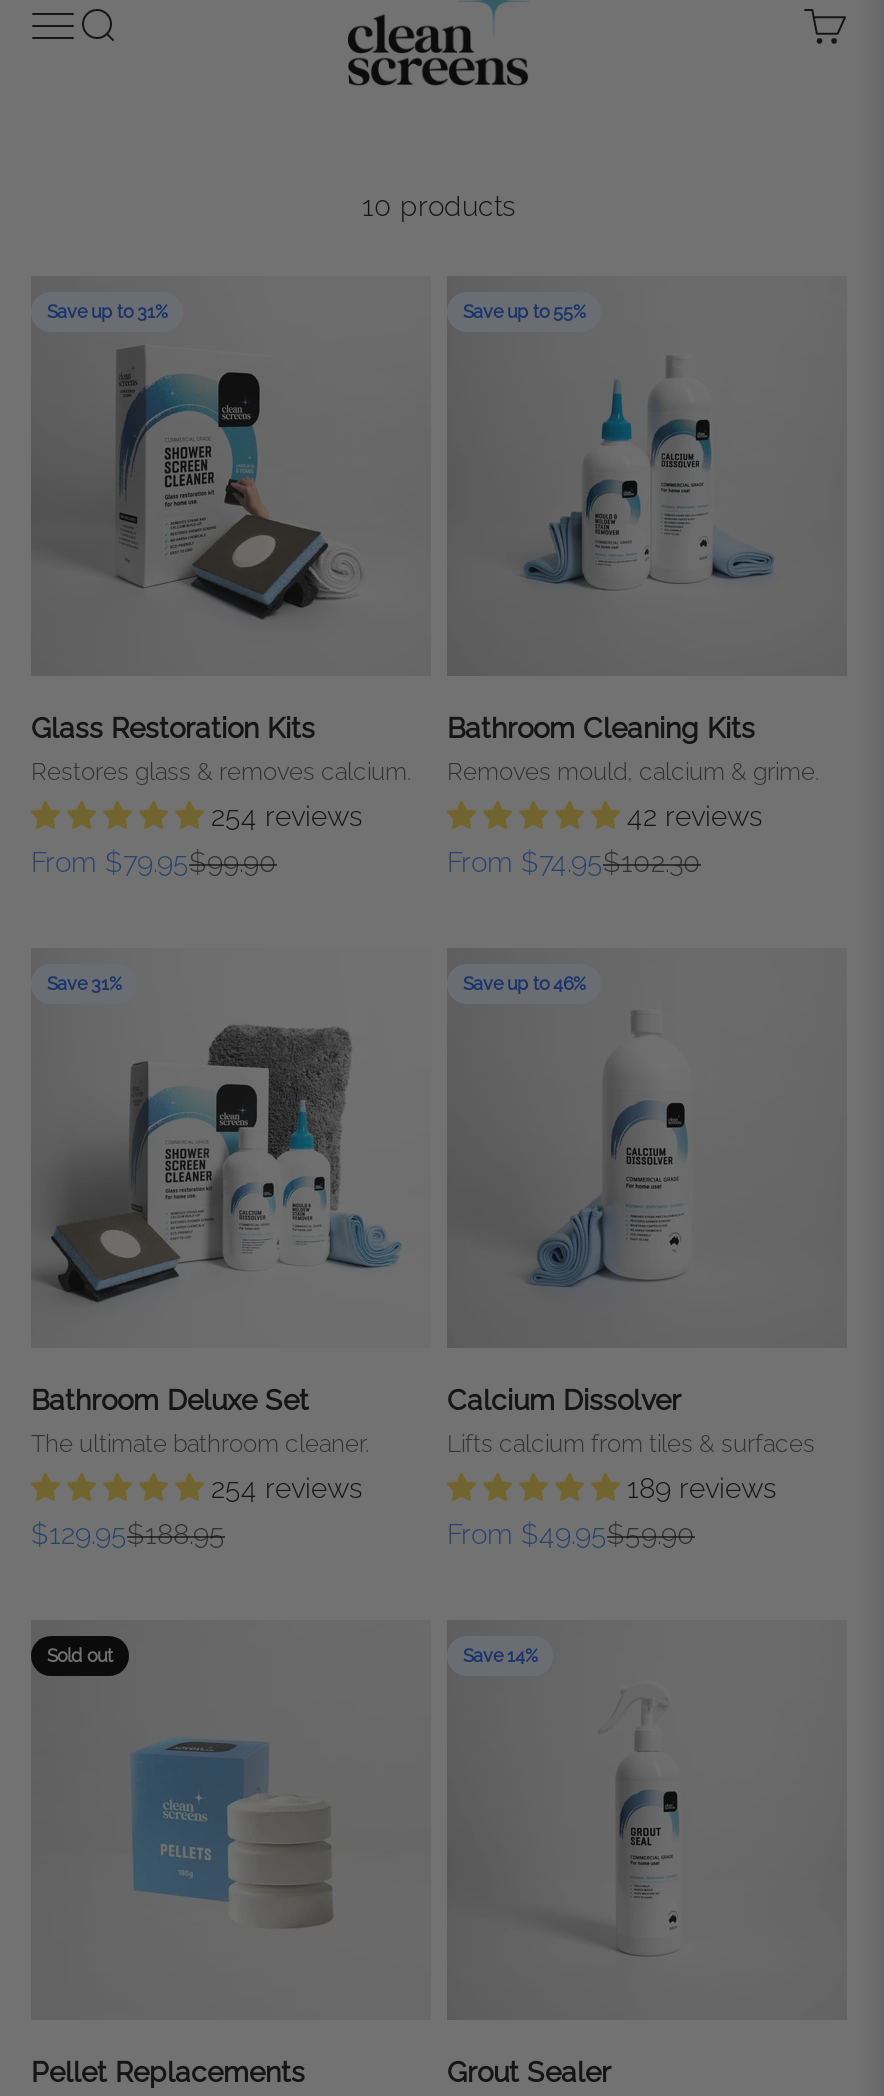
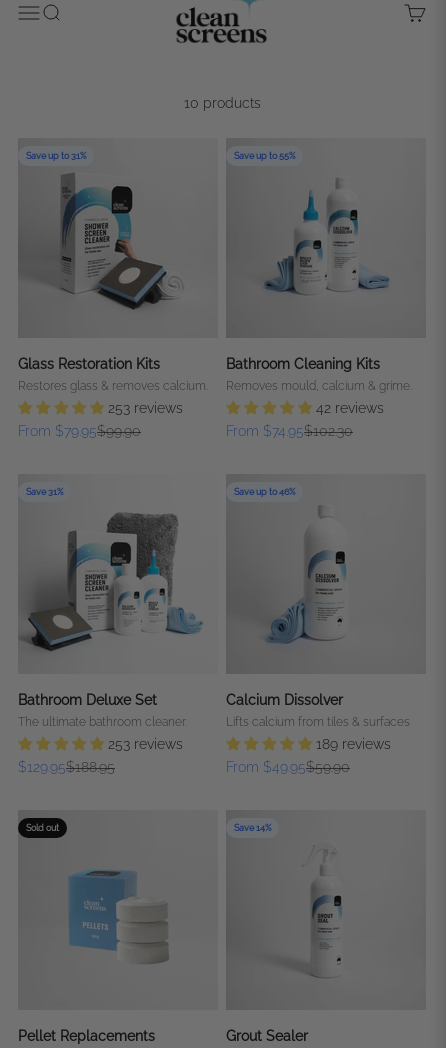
- 254 reviews
+ 253 reviews

- 254 reviews
+ 253 reviews
